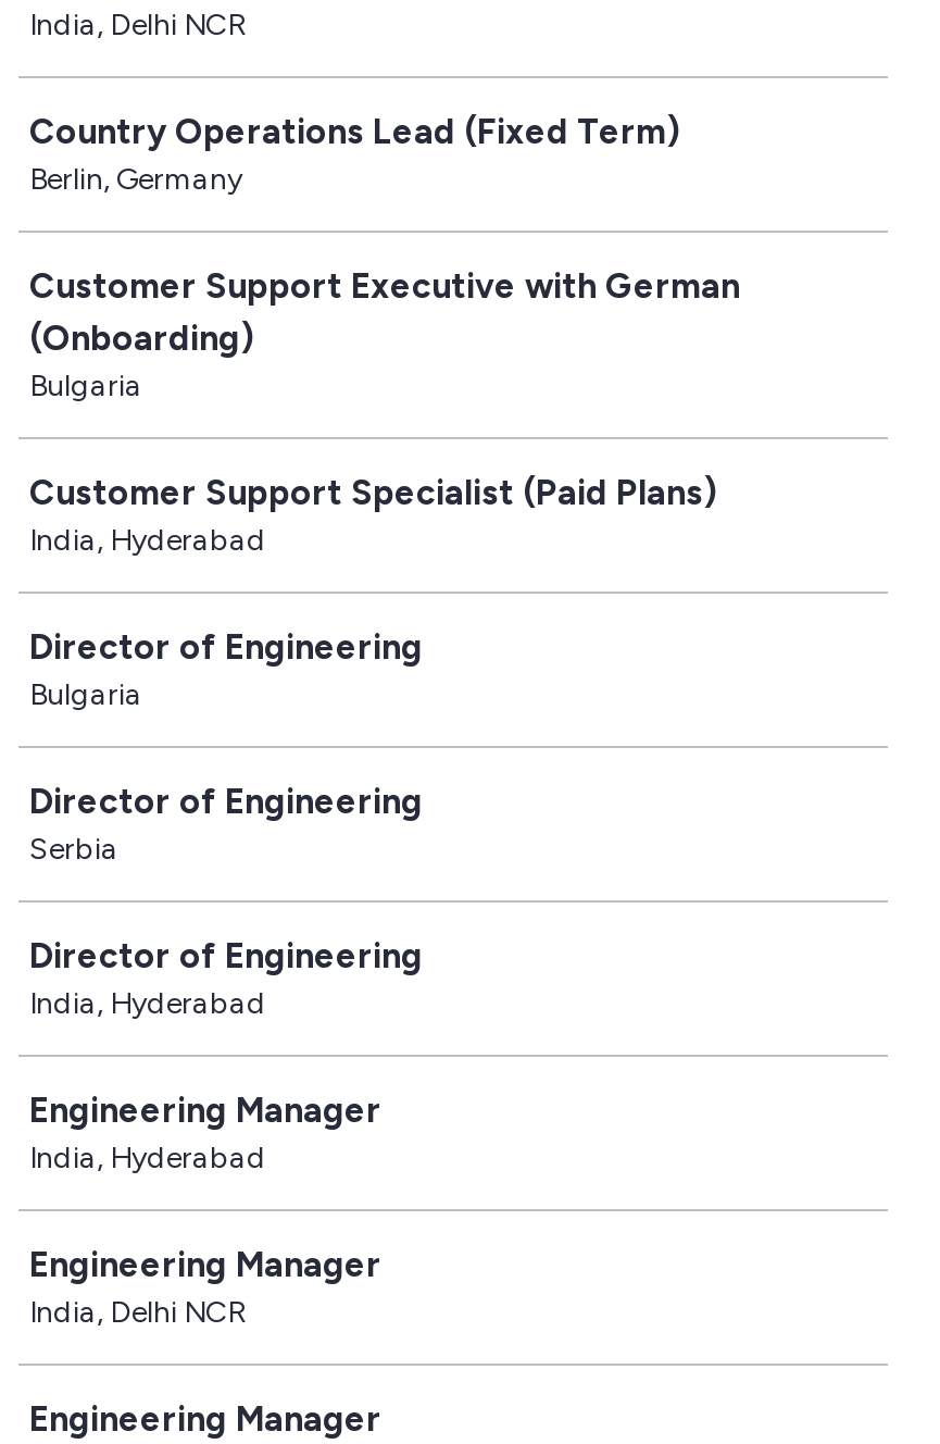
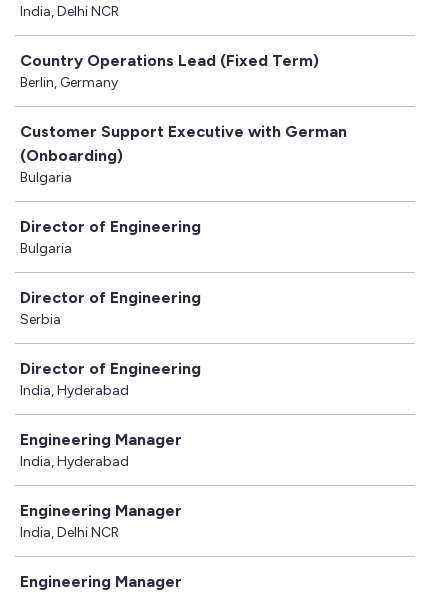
- Customer Support Specialist (Paid Plans)
- India, Hyderabad
